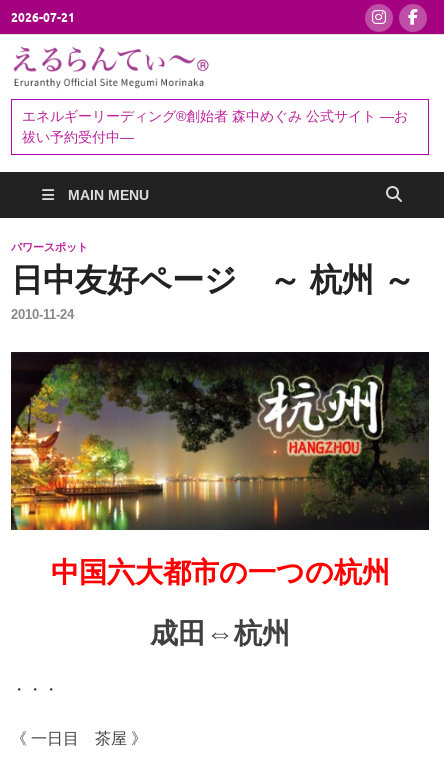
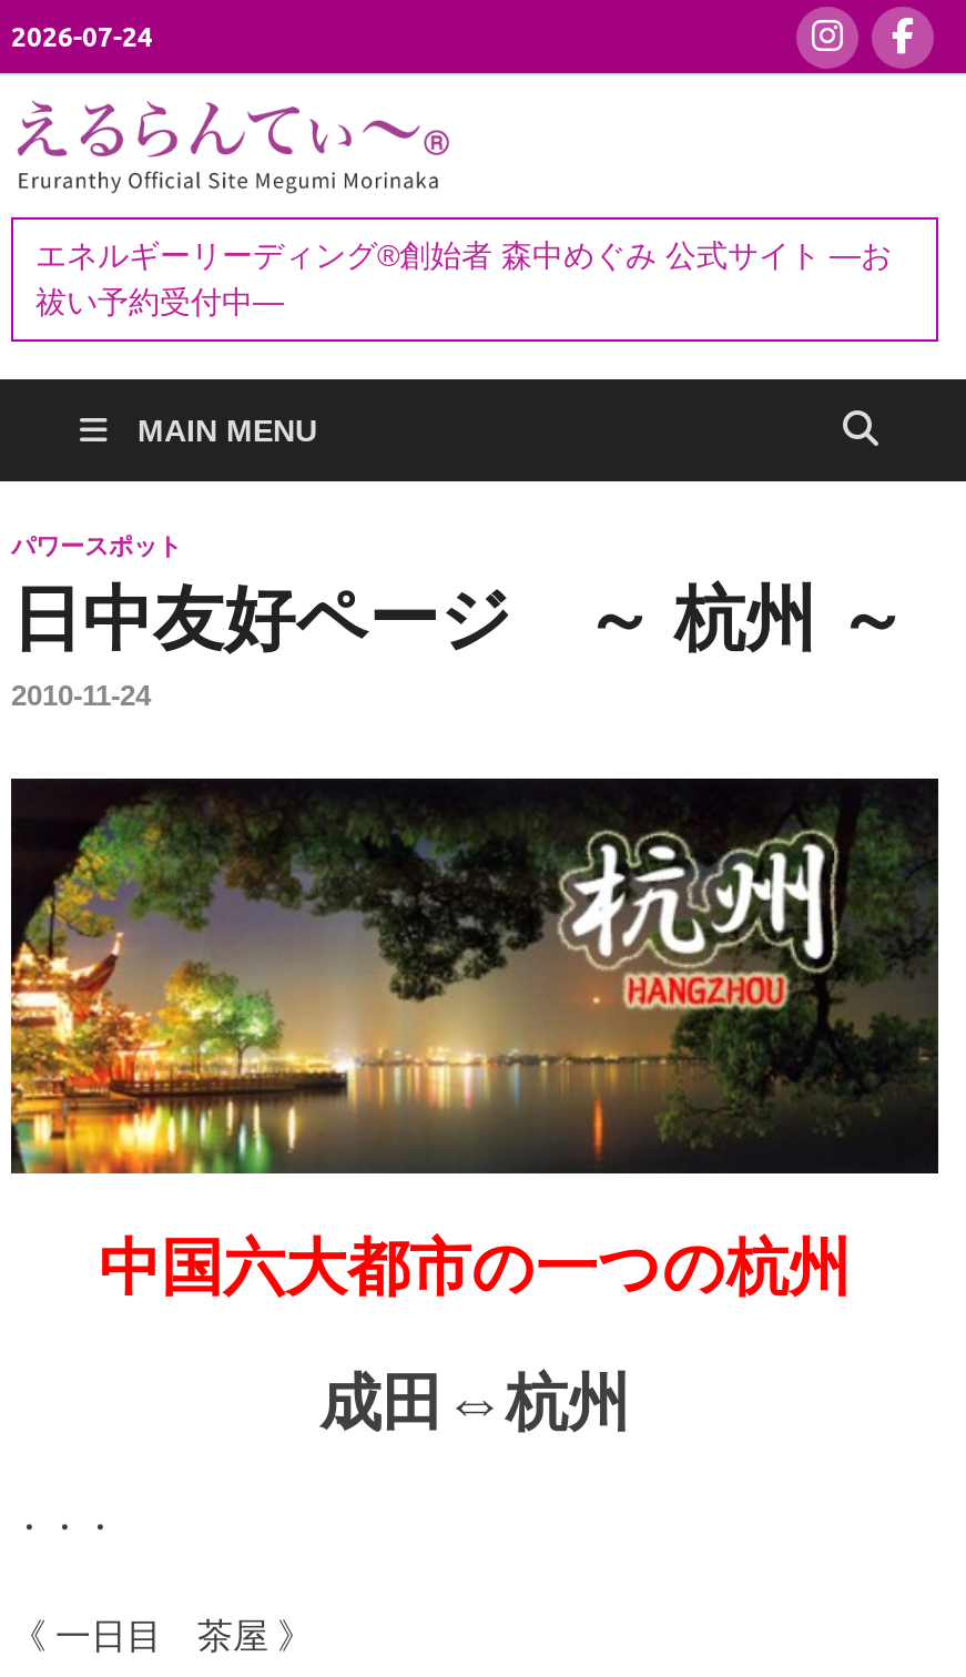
- 2026-07-21
+ 2026-07-24
